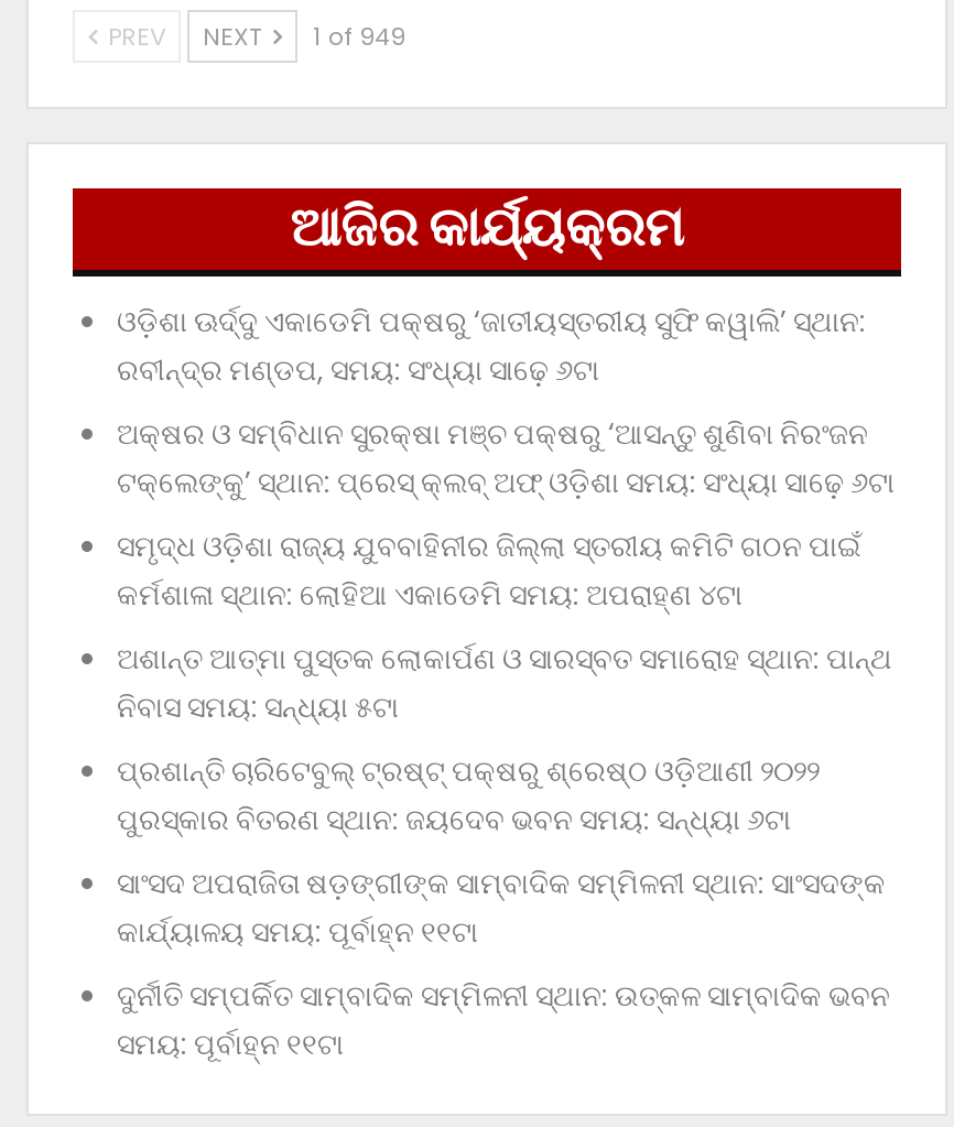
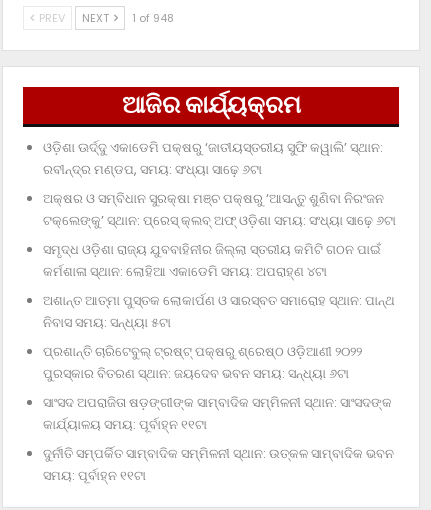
- PREV NEXT 1 of 949
+ PREV NEXT 1 of 948
